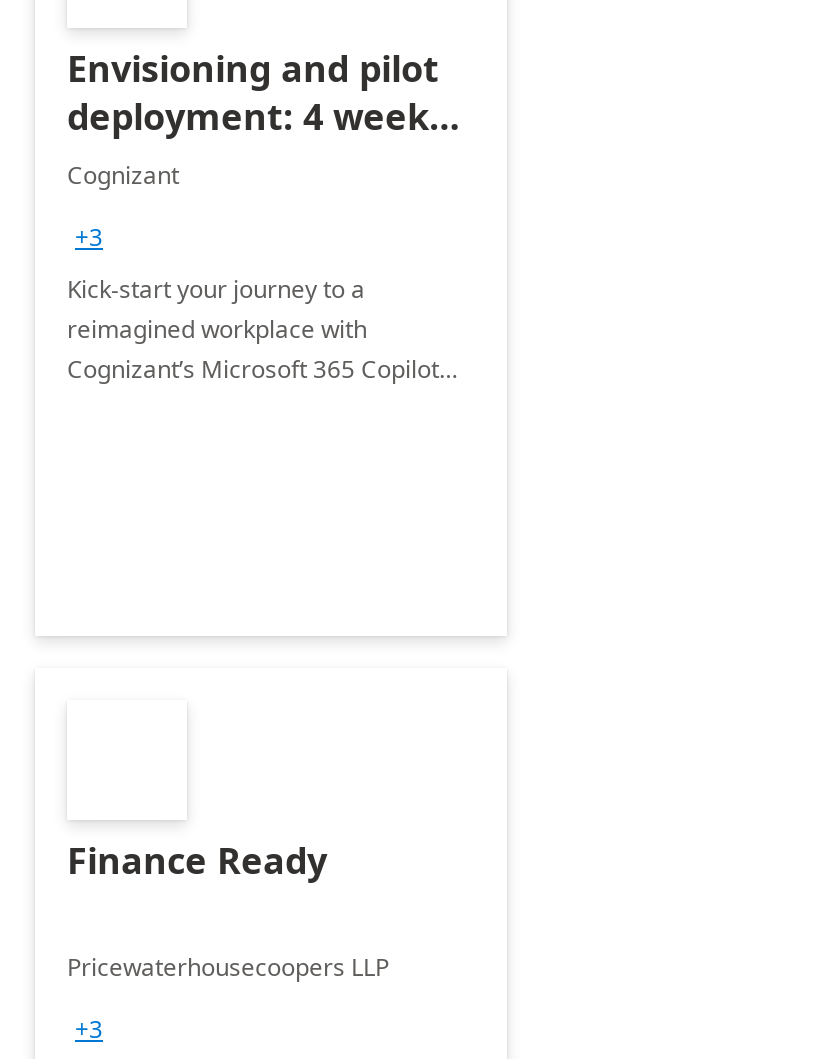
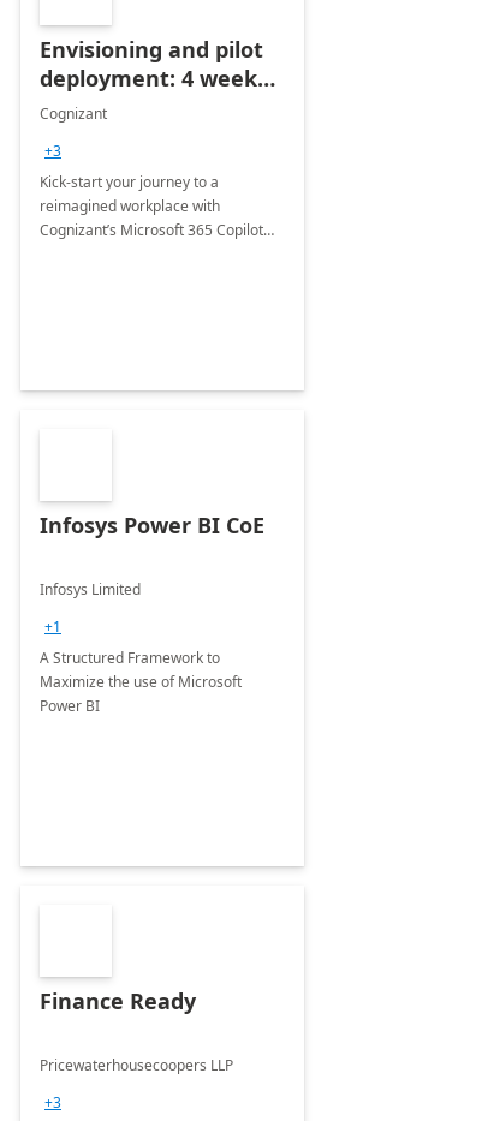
+ Infosys Power BI CoE
+ Infosys Limited
+ +1
+ A Structured Framework to
+ Maximize the use of Microsoft
+ Power BI
